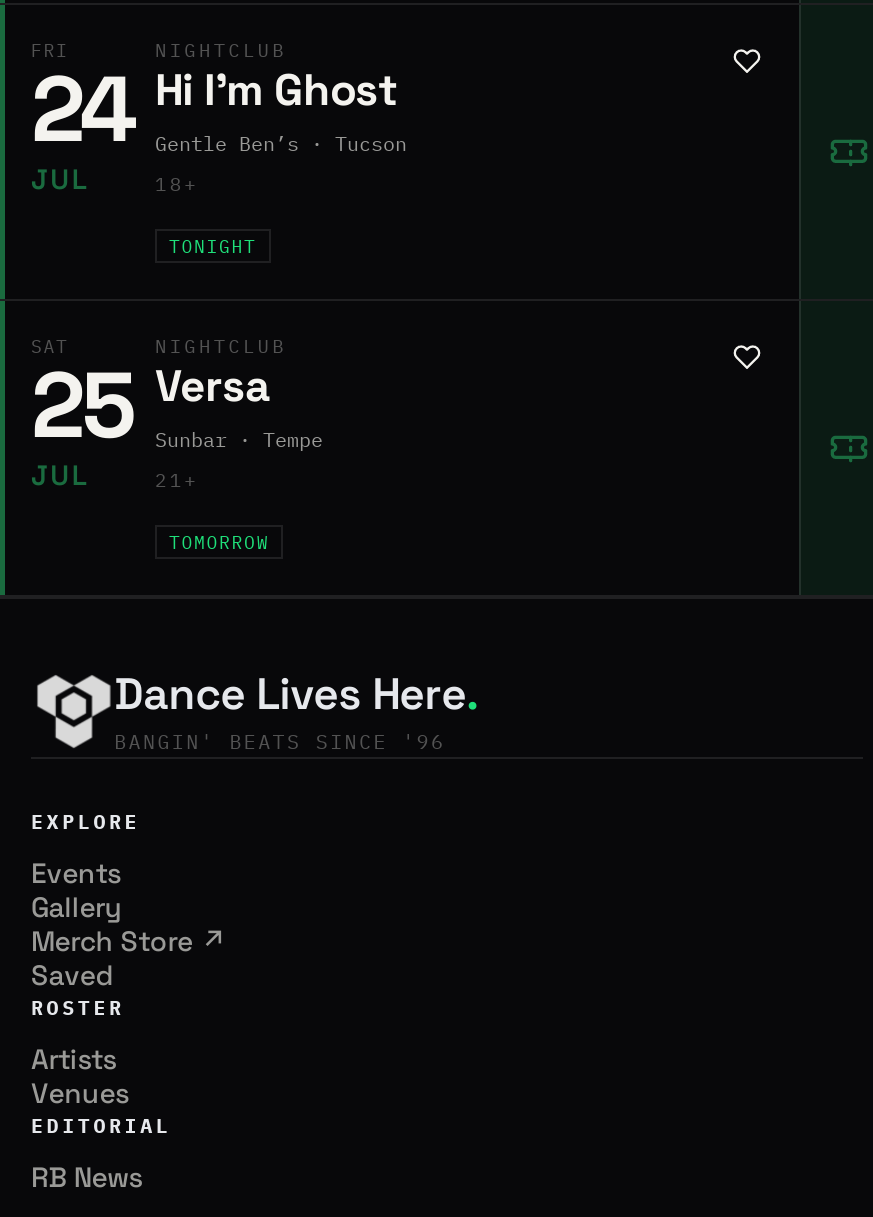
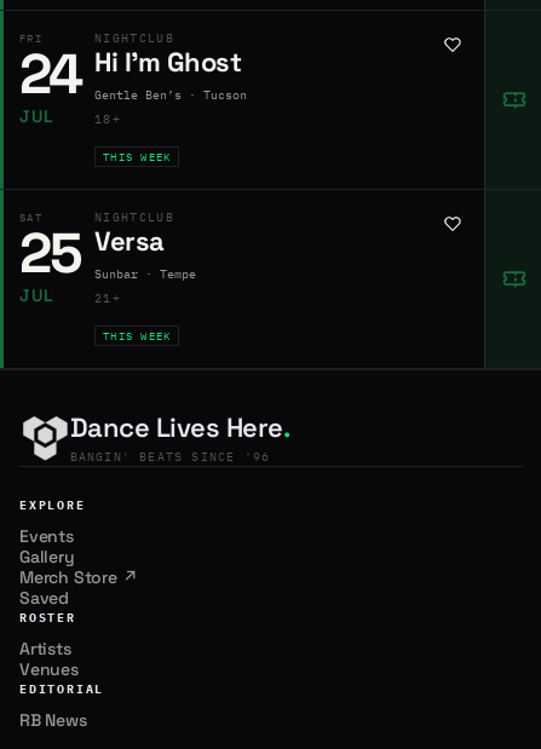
- TONIGHT
+ THIS WEEK

- TOMORROW
+ THIS WEEK
